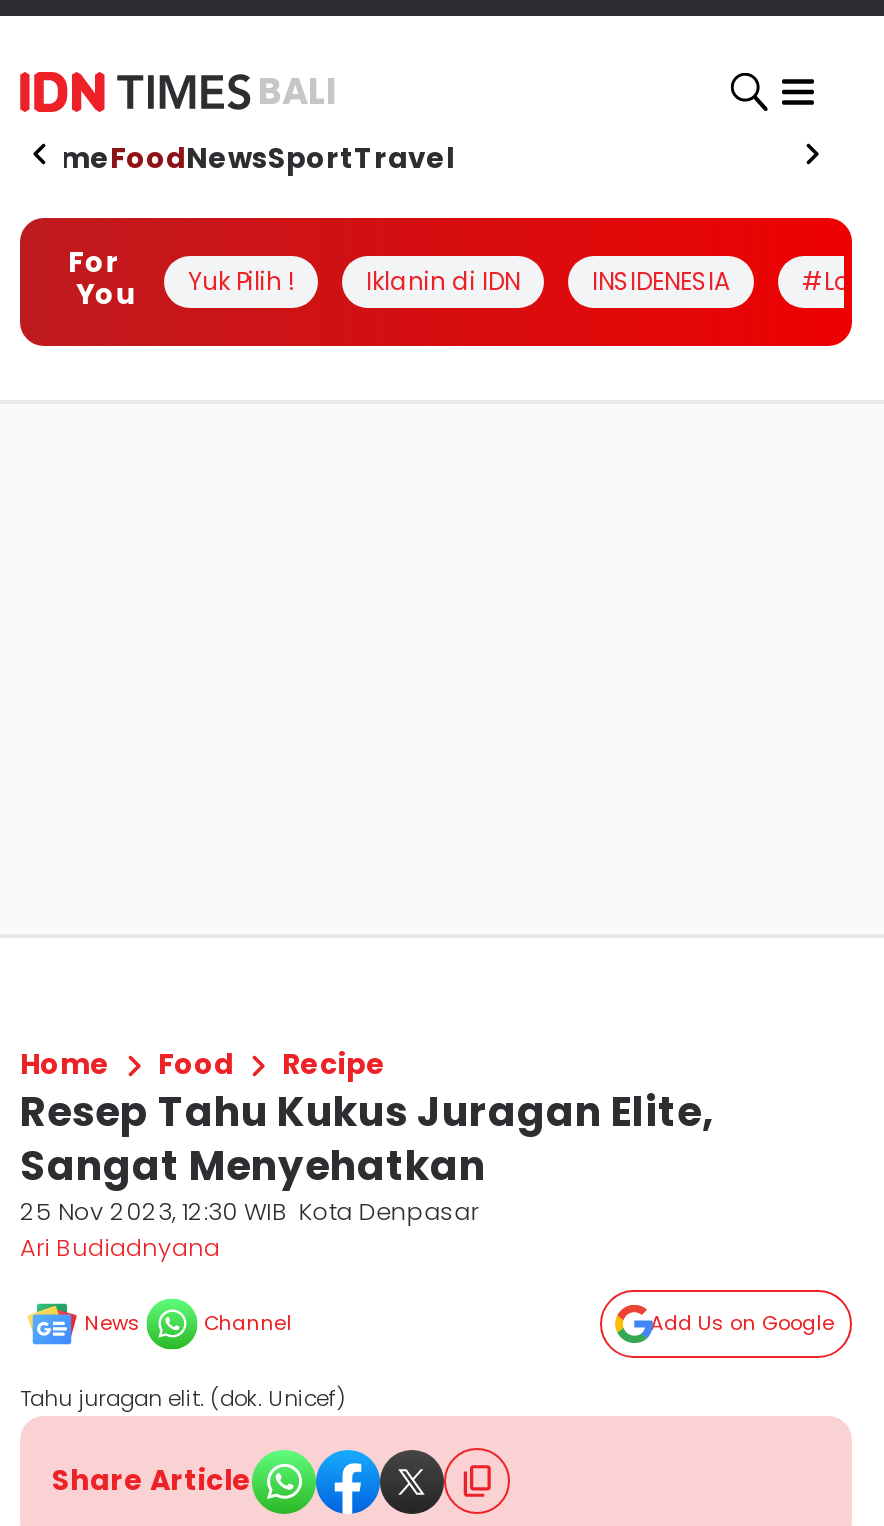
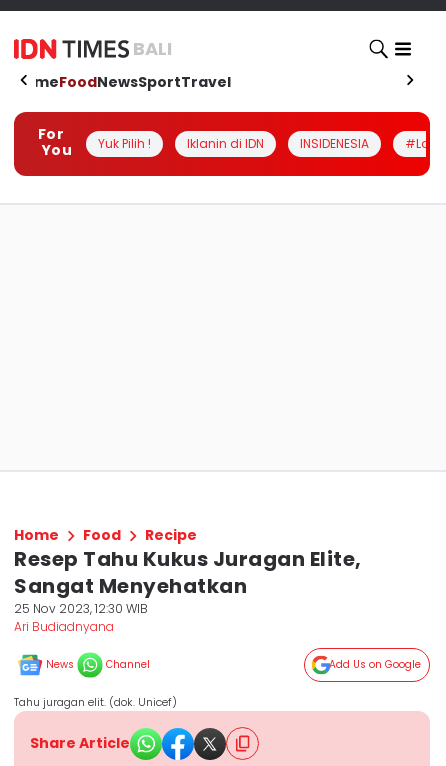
- 25 Nov 2023, 12:30 WIB Kota Denpasar
+ 25 Nov 2023, 12:30 WIB
